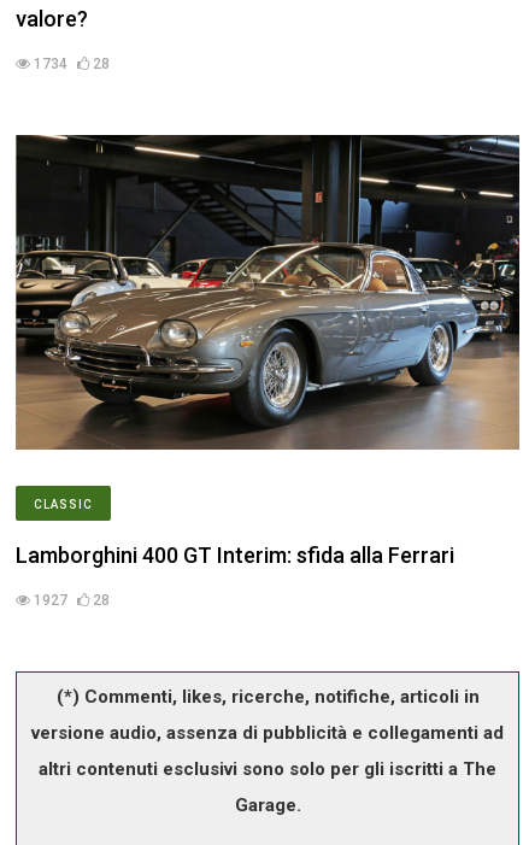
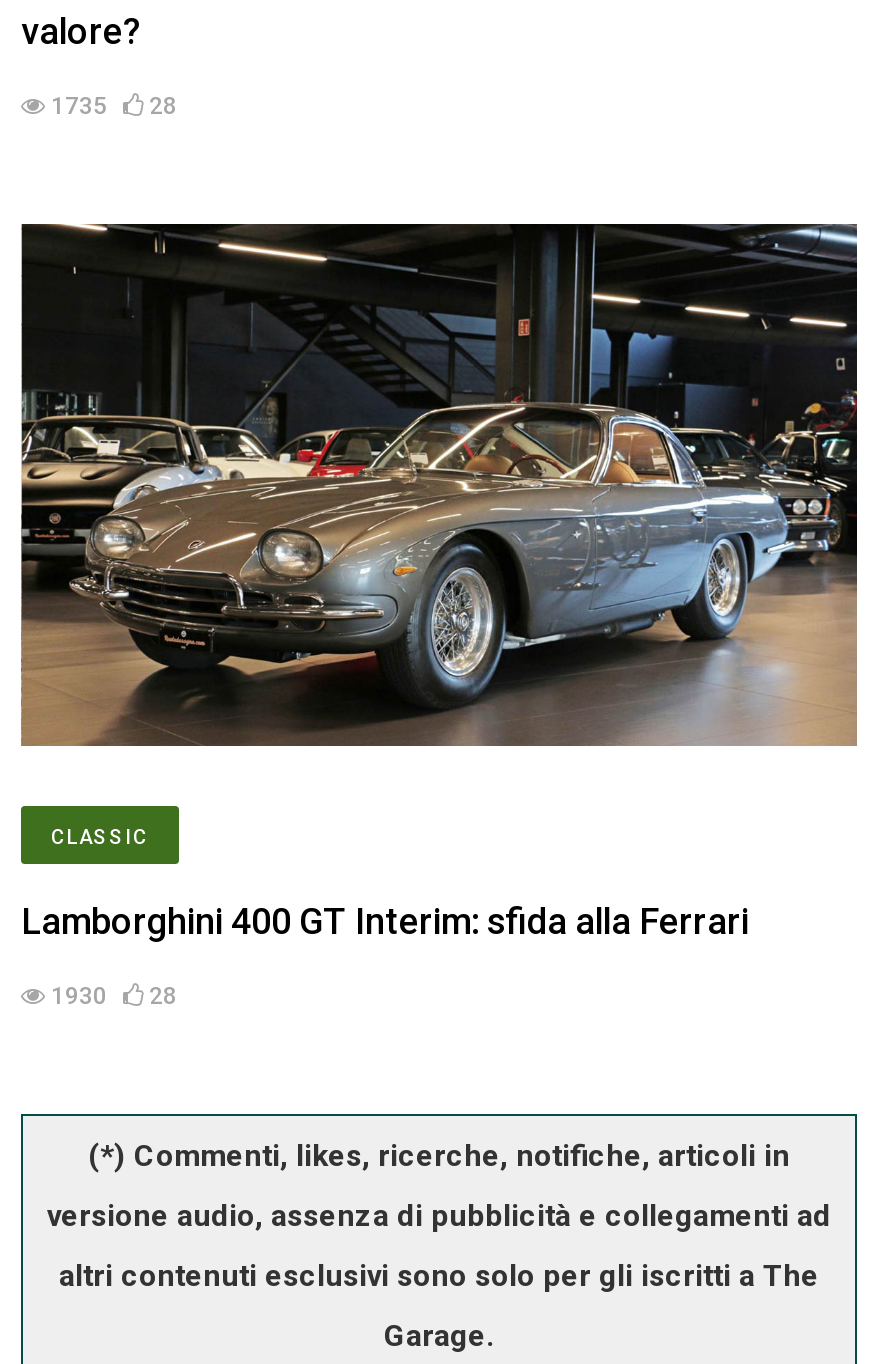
- 1734 28
+ 1735 28

- 1927 28
+ 1930 28
